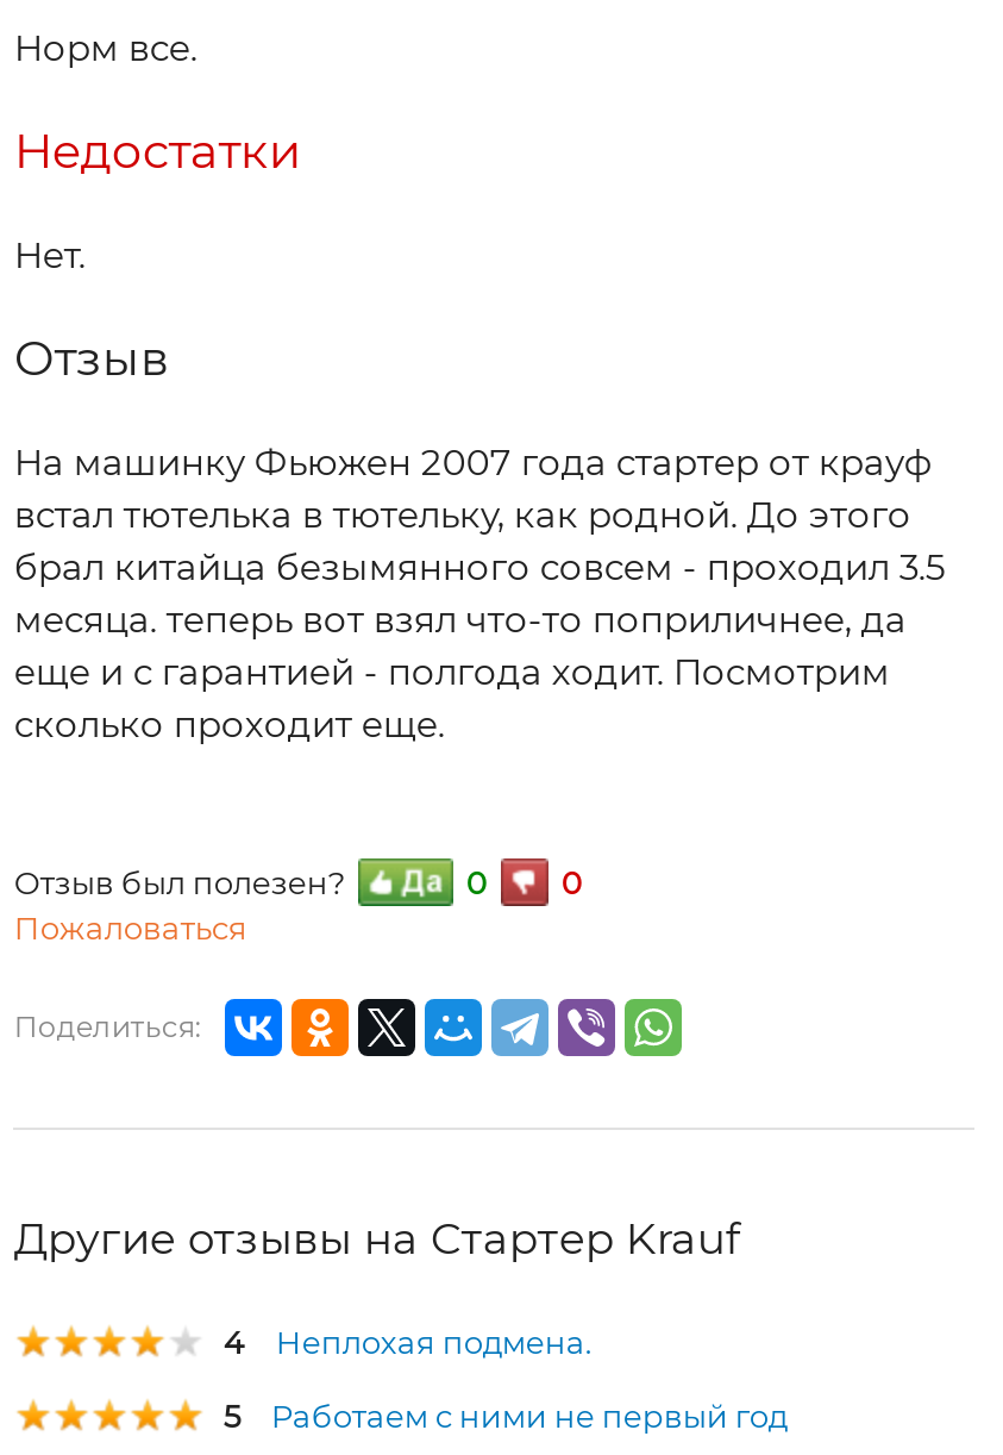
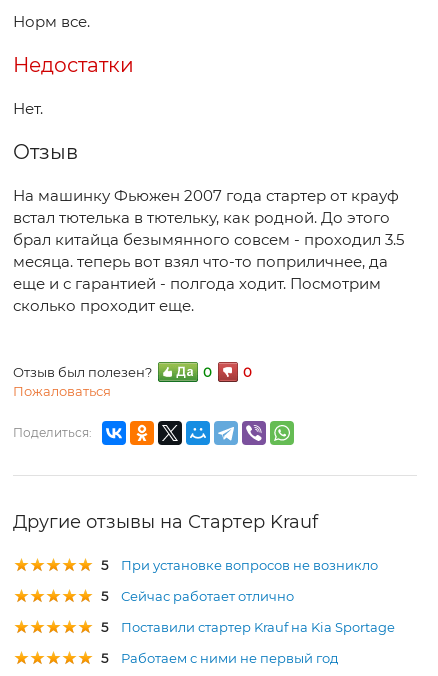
- 4
- Неплохая подмена.
+ 5
+ При установке вопросов не возникло
+ 5
+ Сейчас работает отлично
+ 5
+ Поставили стартер Krauf на Kia Sportage
